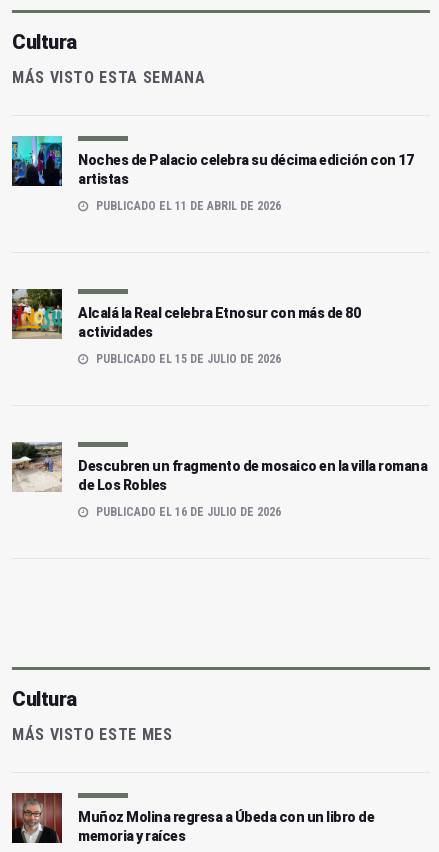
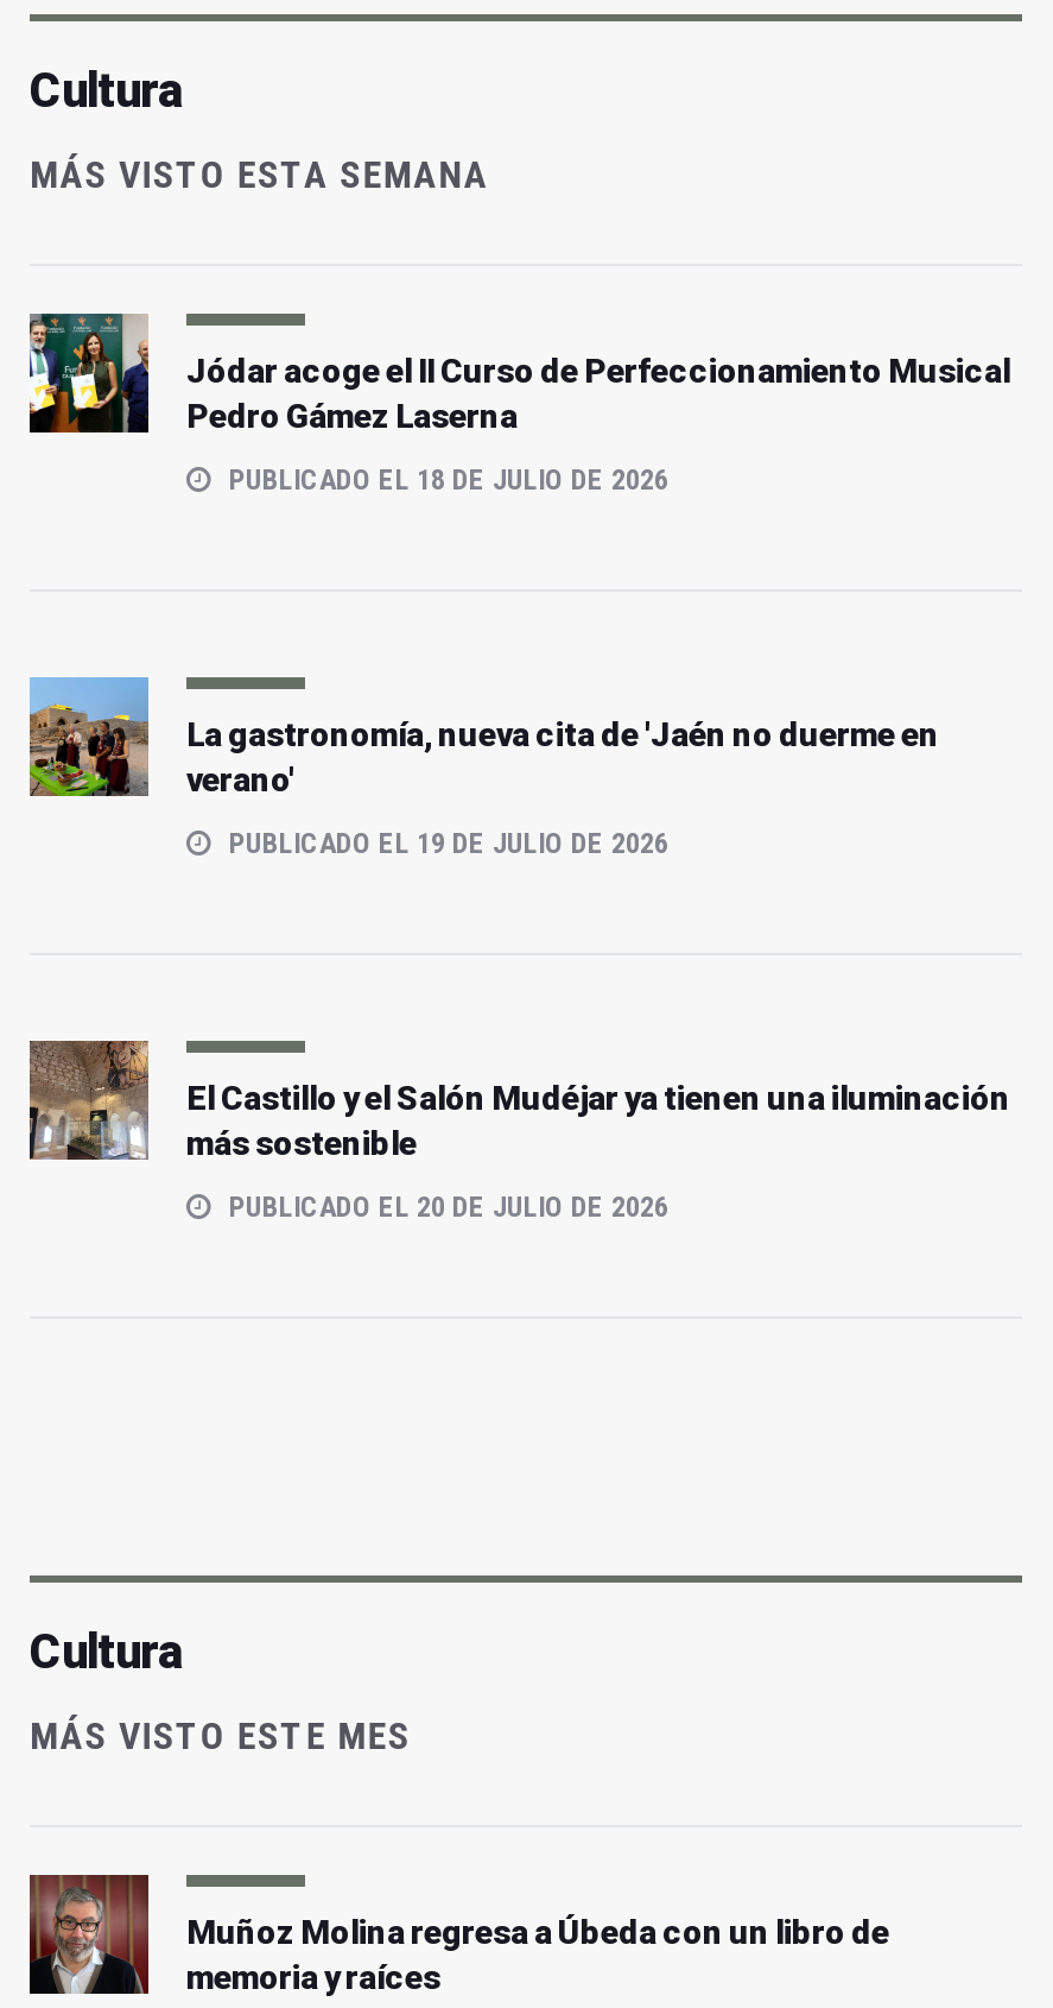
- [image]
- Noches de Palacio celebra su décima edición con 17
- artistas
+ [image]
+ Jódar acoge el II Curso de Perfeccionamiento Musical
+ Pedro Gámez Laserna

- PUBLICADO EL 11 DE ABRIL DE 2026
+ PUBLICADO EL 18 DE JULIO DE 2026

- [image]
- Alcalá la Real celebra Etnosur con más de 80
- actividades
+ [image]
+ La gastronomía, nueva cita de 'Jaén no duerme en
+ verano'

- PUBLICADO EL 15 DE JULIO DE 2026
+ PUBLICADO EL 19 DE JULIO DE 2026

- [image]
- Descubren un fragmento de mosaico en la villa romana
- de Los Robles
+ [image]
+ El Castillo y el Salón Mudéjar ya tienen una iluminación
+ más sostenible

- PUBLICADO EL 16 DE JULIO DE 2026
+ PUBLICADO EL 20 DE JULIO DE 2026
